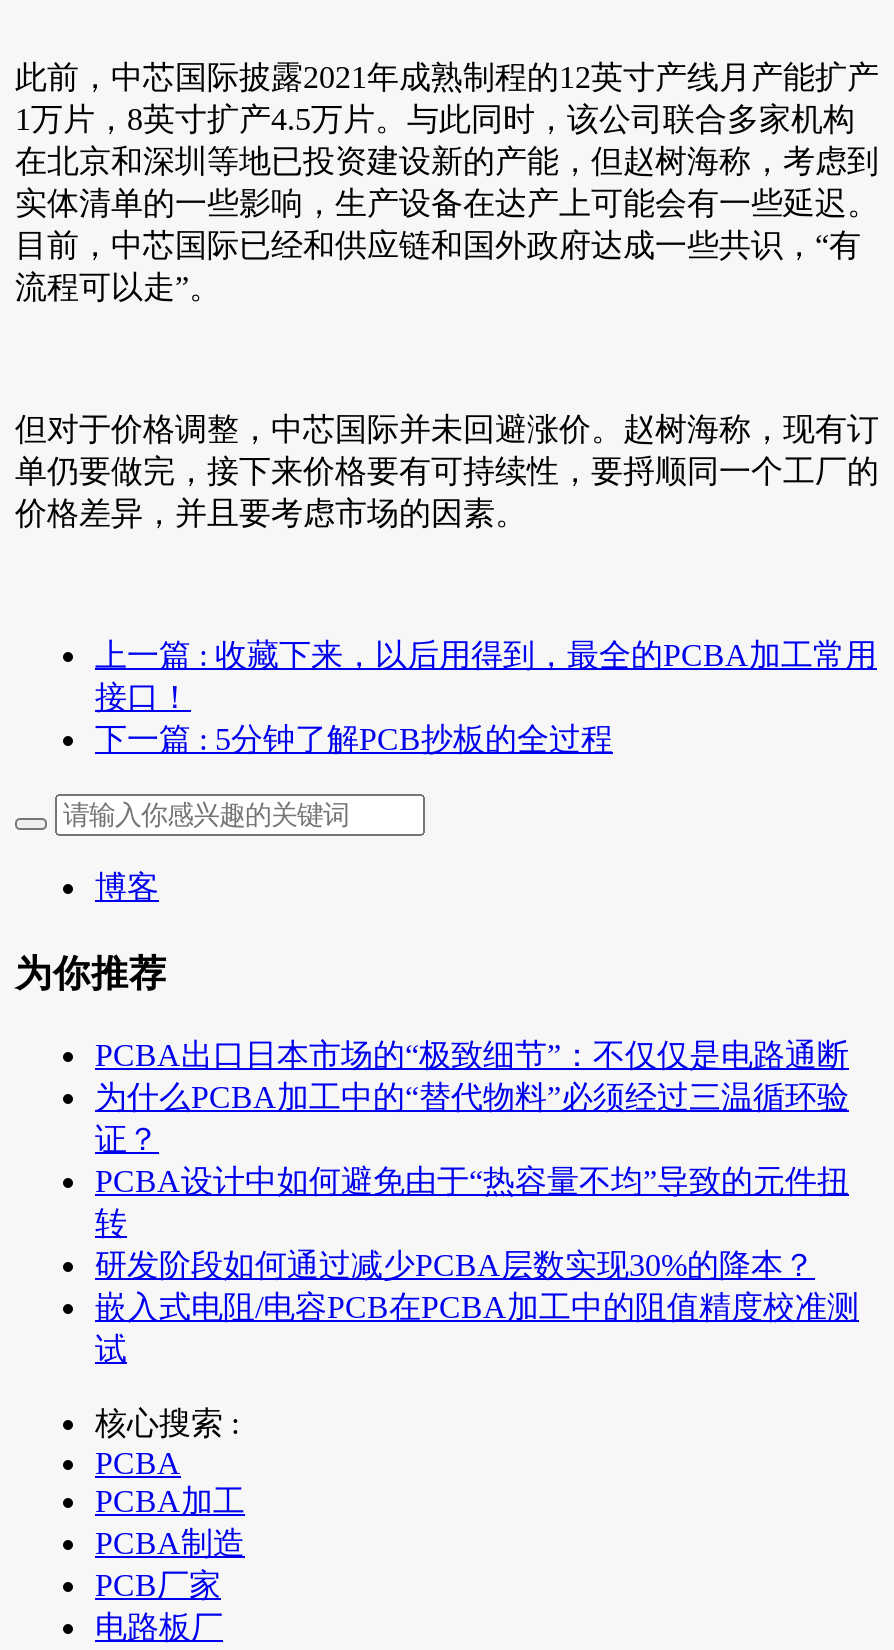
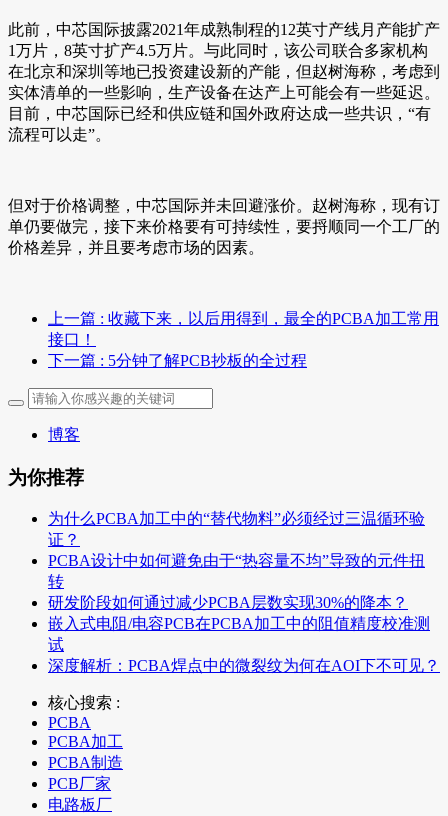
- PCBA出口日本市场的“极致细节”：不仅仅是电路通断

moved up: 为什么PCBA加工中的“替代物料”必须经过三温循环验 | 证？ | 转 | 研发阶段如何通过减少PCBA层数实现30%的降本？ | 嵌入式电阻/电容PCB在PCBA加工中的阻值精度校准测 | 试

+ 深度解析：PCBA焊点中的微裂纹为何在AOI下不可见？
